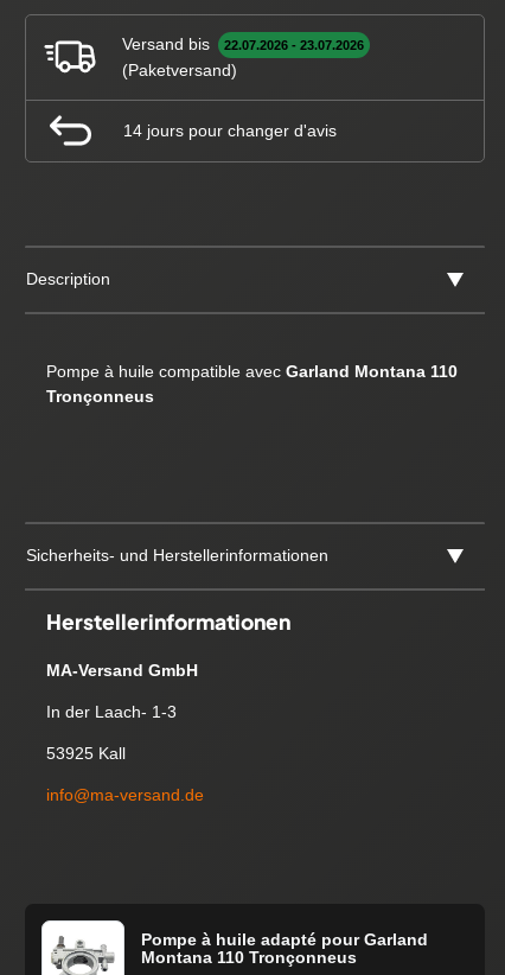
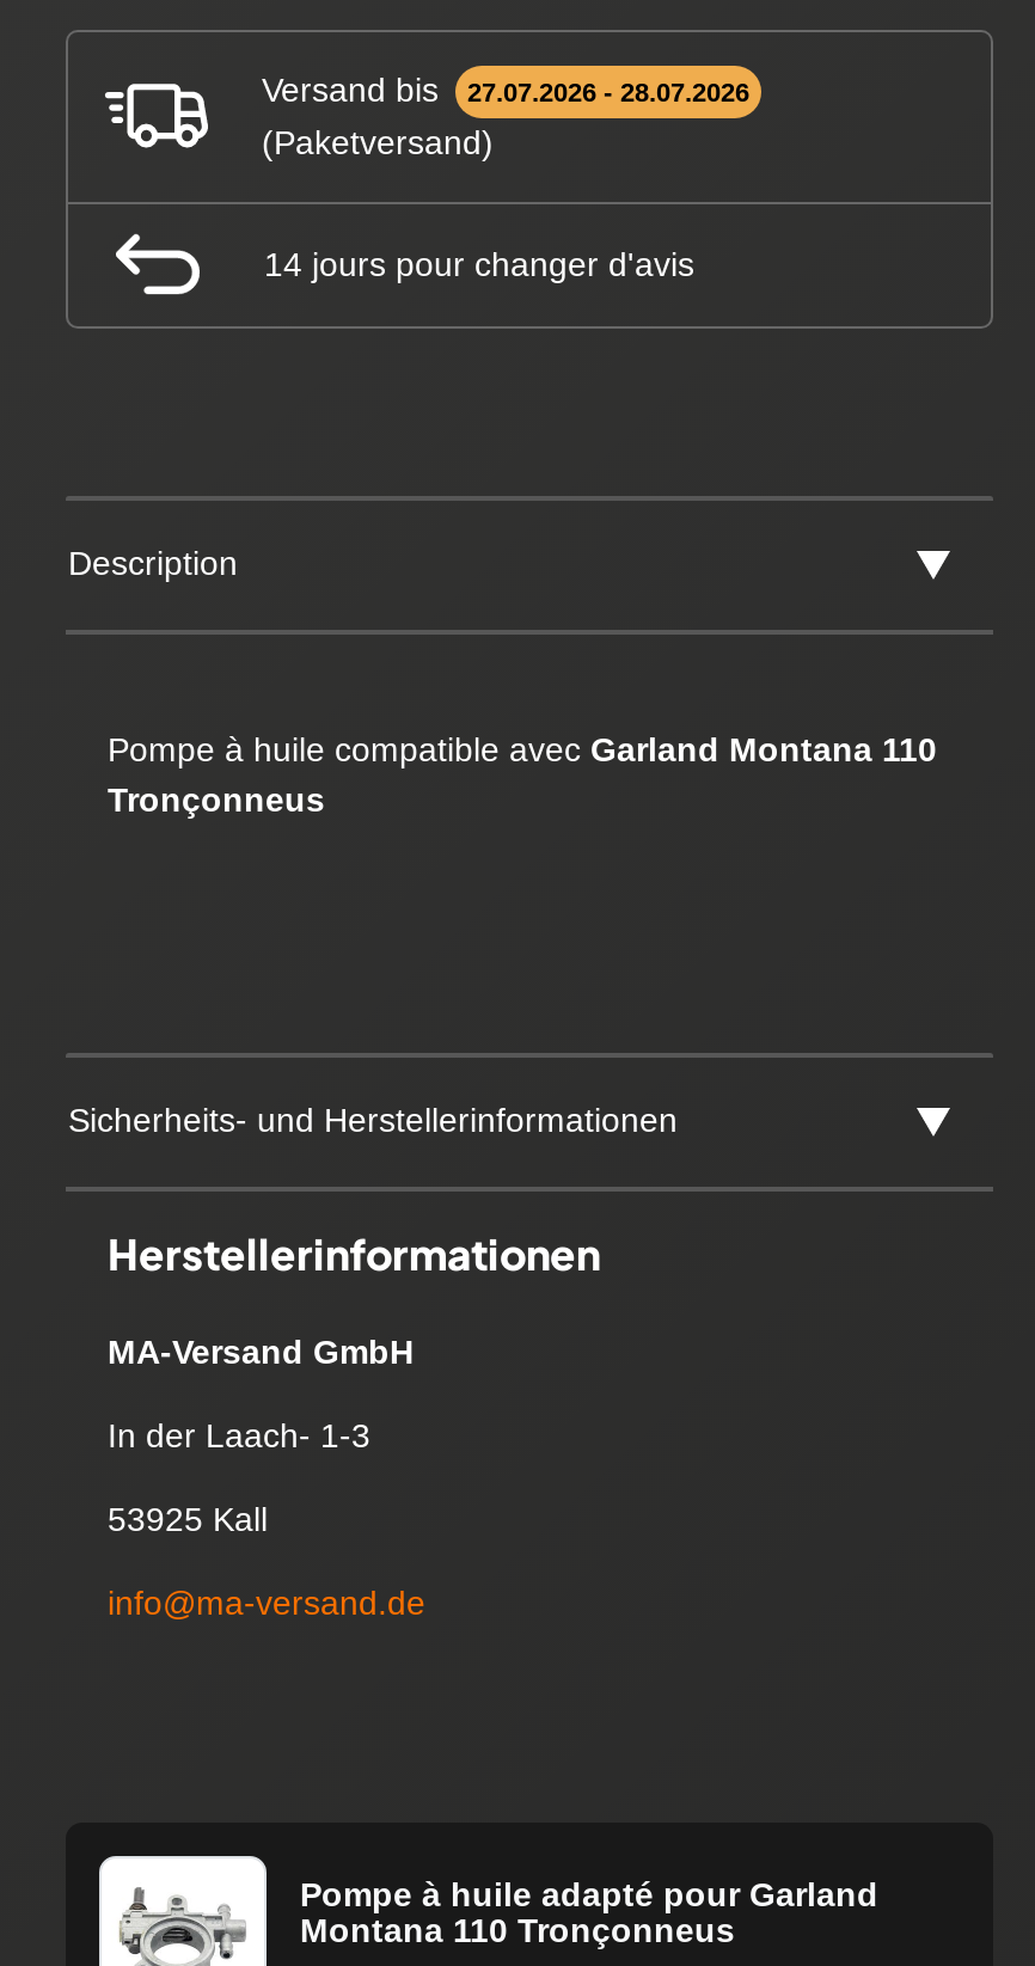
- Versand bis 22.07.2026 - 23.07.2026
+ Versand bis 27.07.2026 - 28.07.2026
